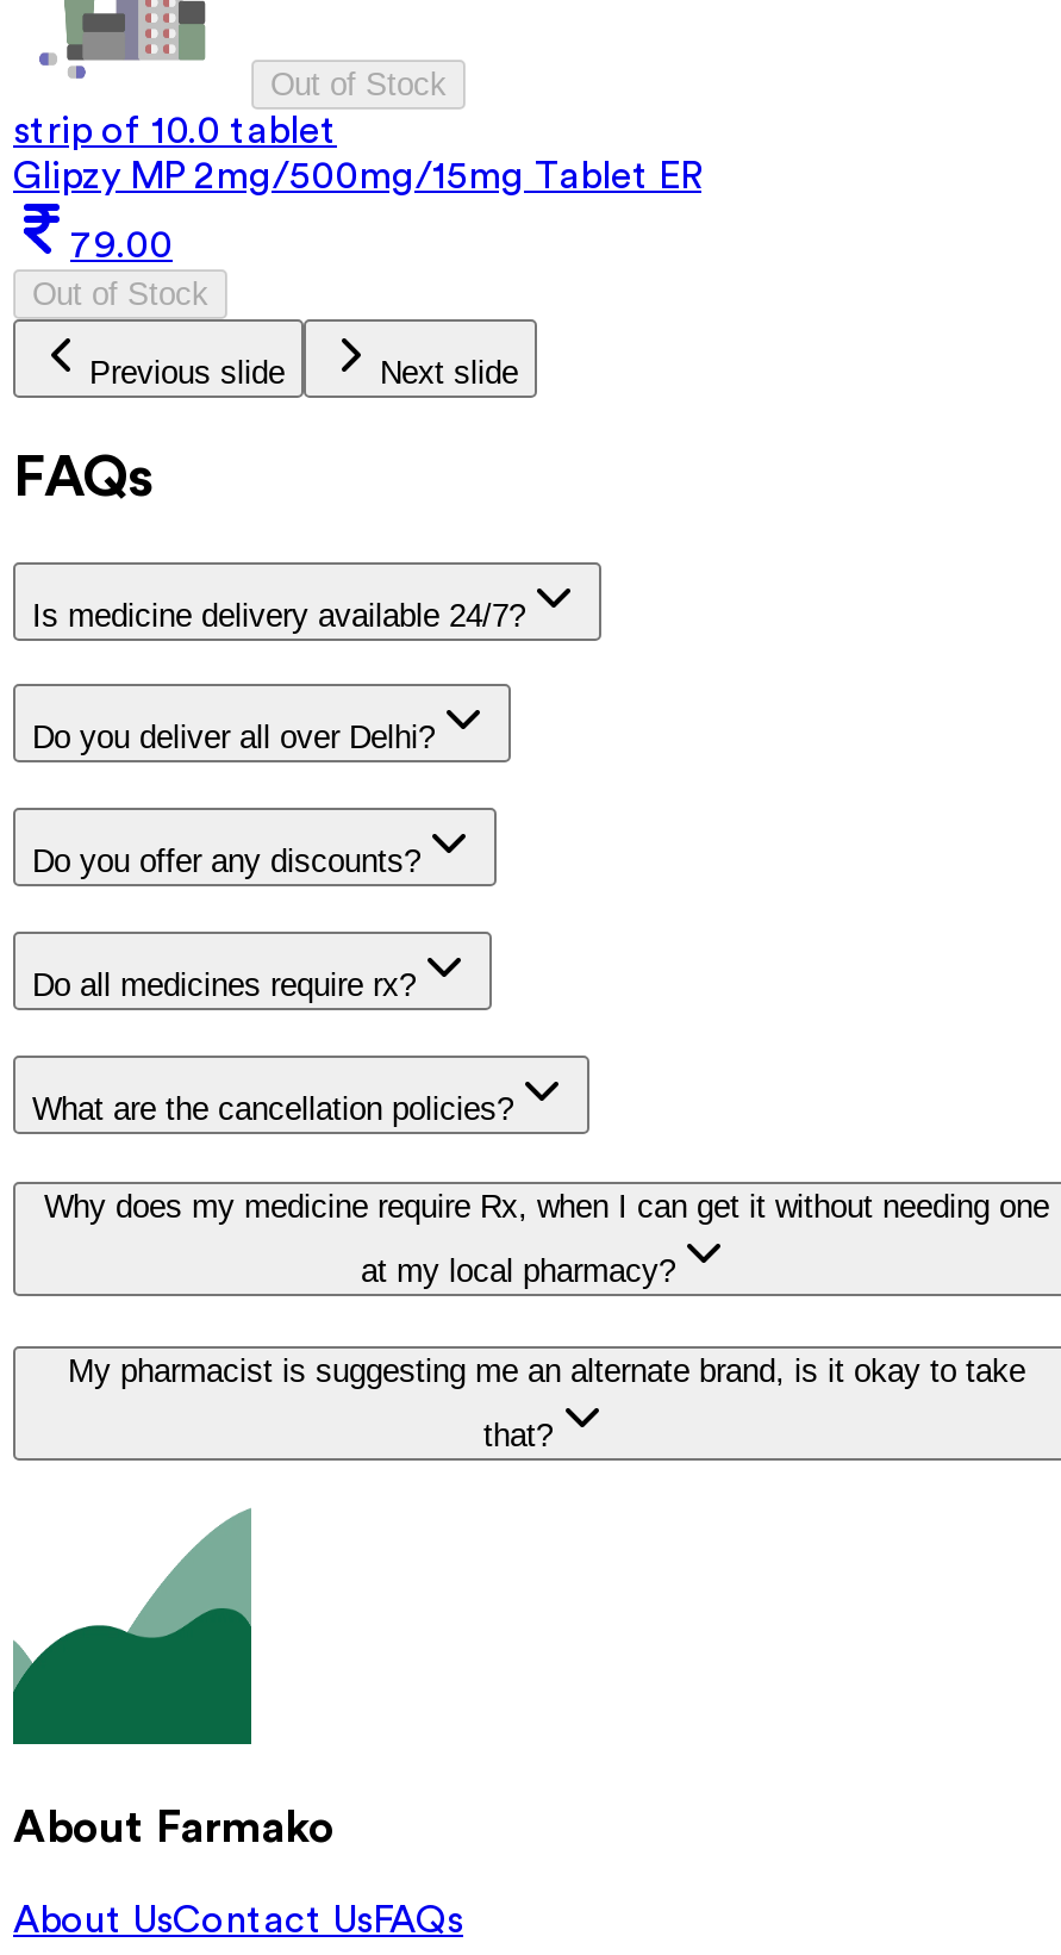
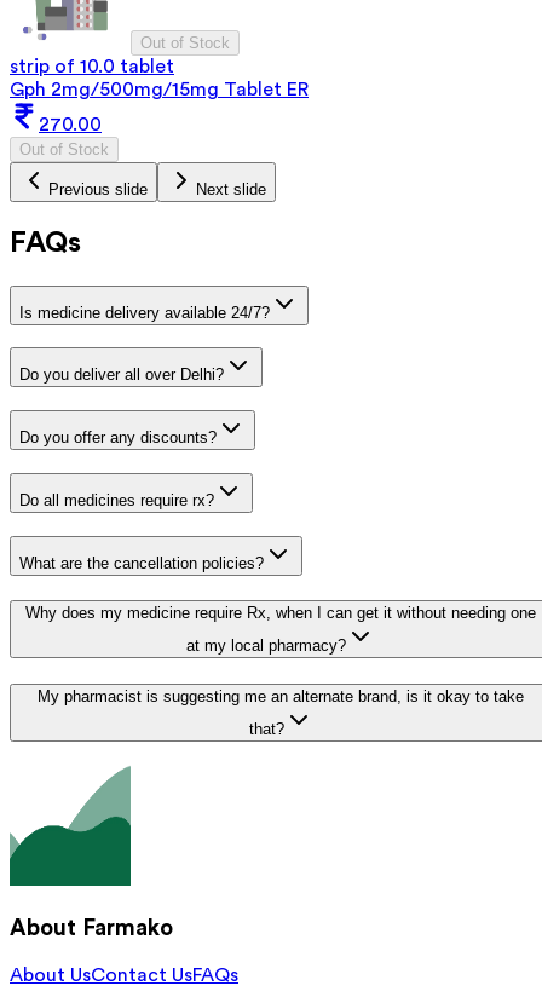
- Glipzy MP 2mg/500mg/15mg Tablet ER
+ Gph 2mg/500mg/15mg Tablet ER

- 79.00
+ 270.00
